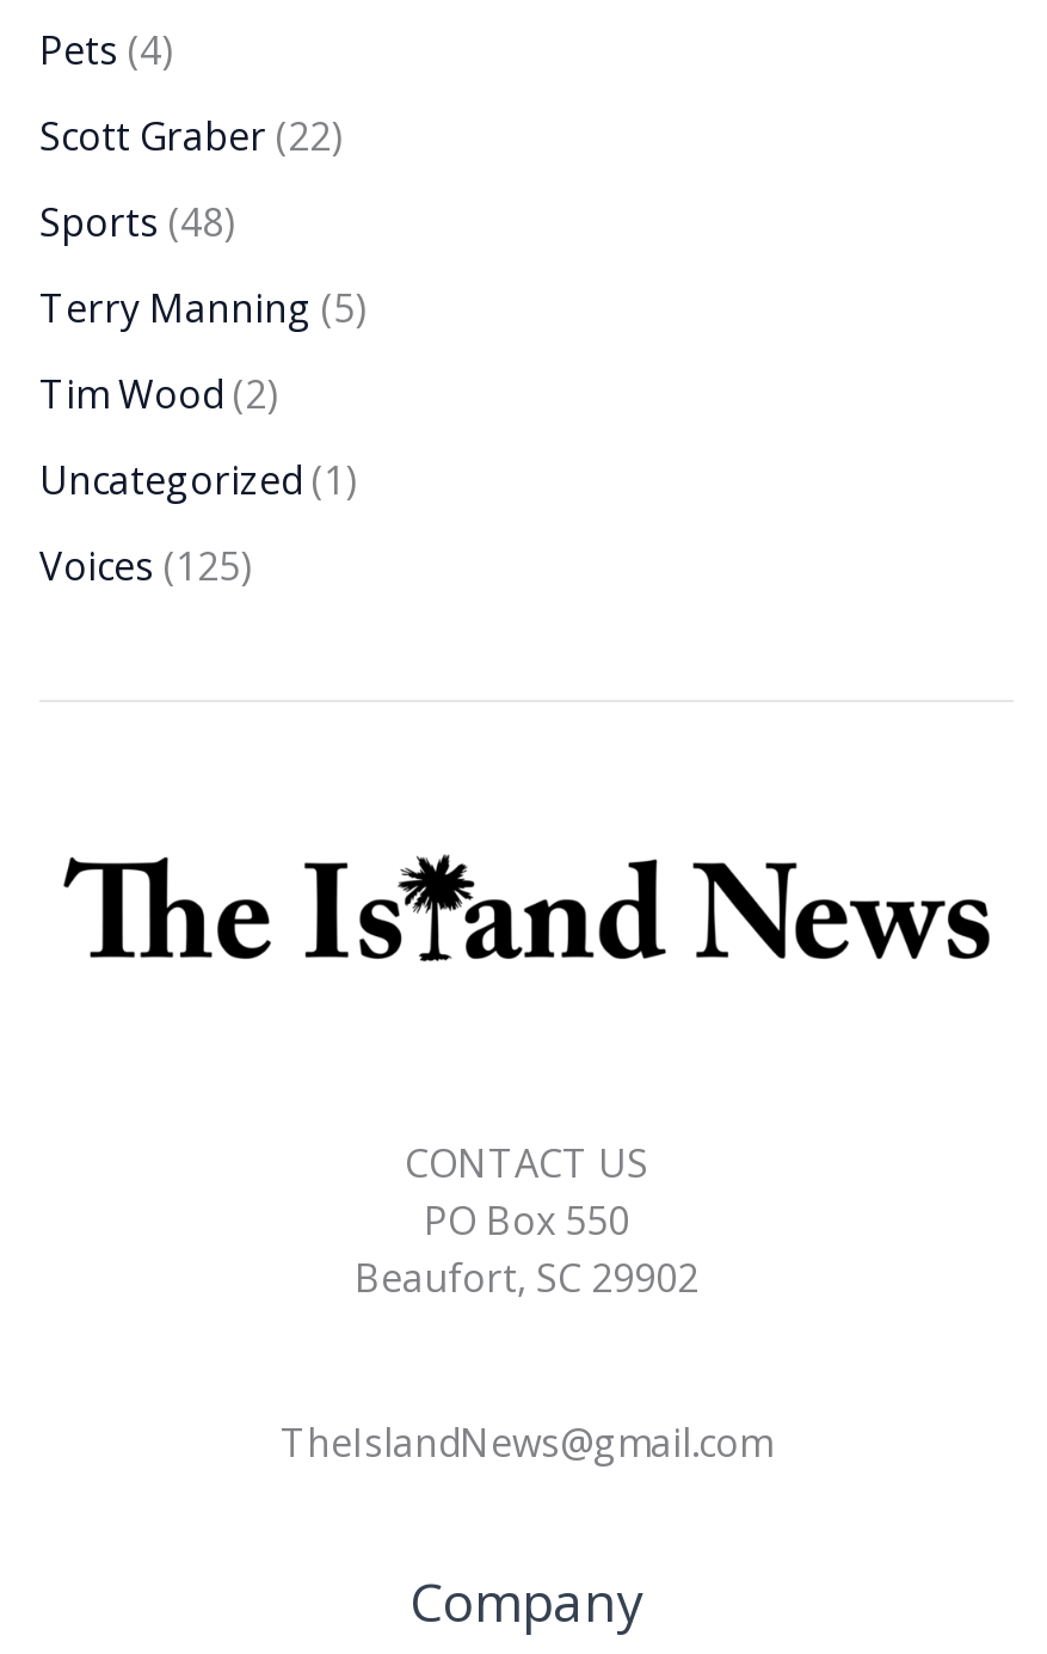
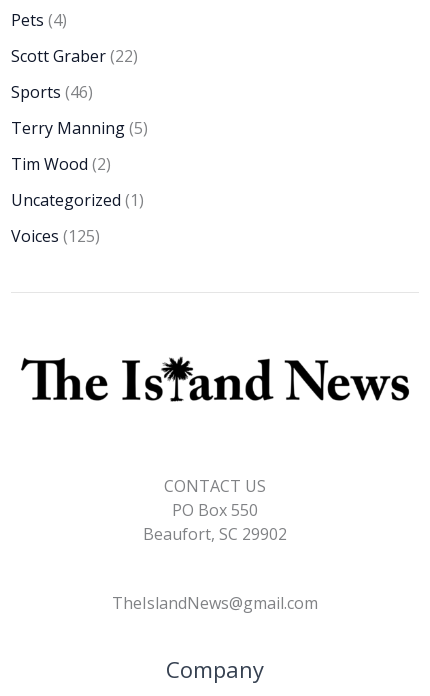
- Sports (48)
+ Sports (46)
